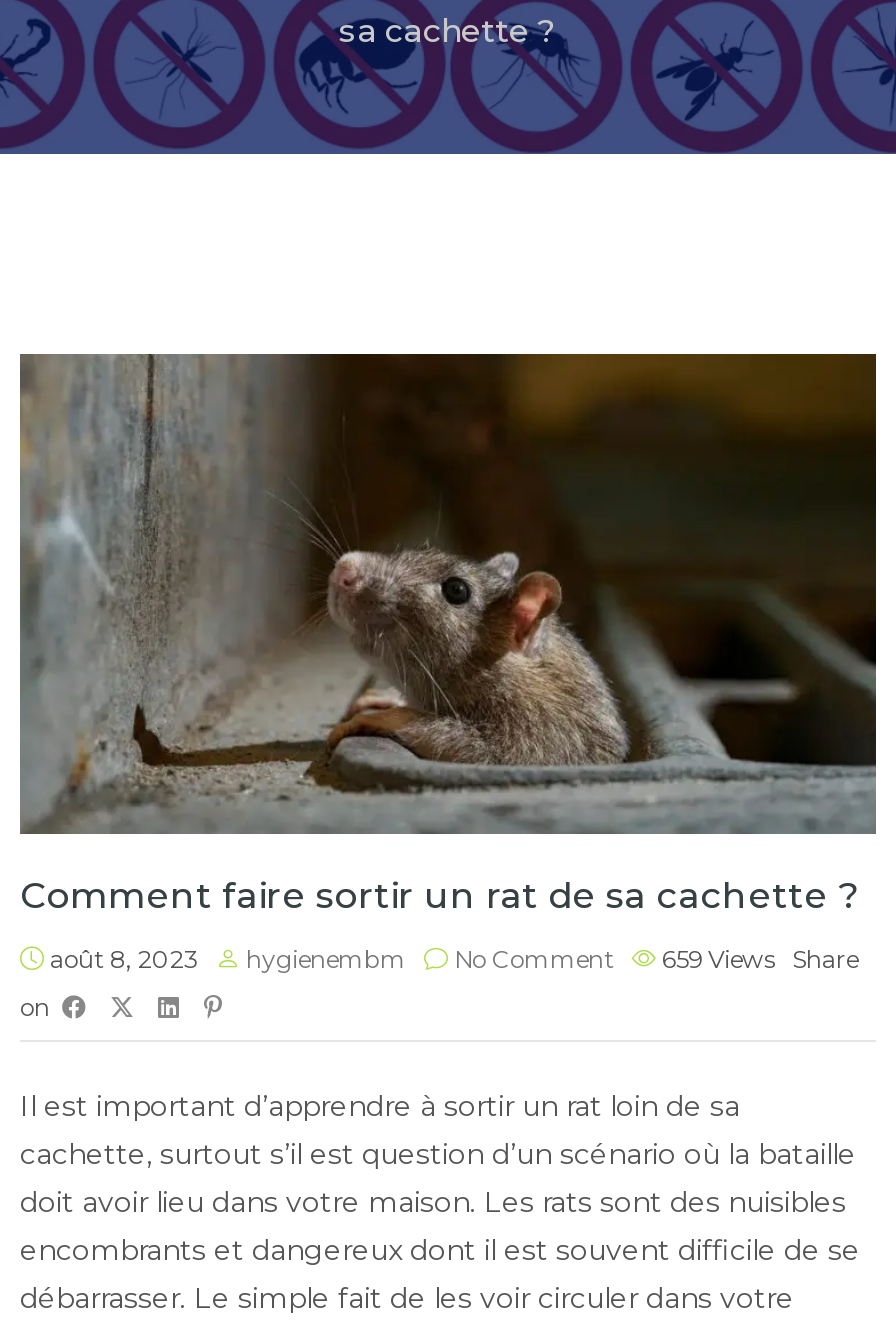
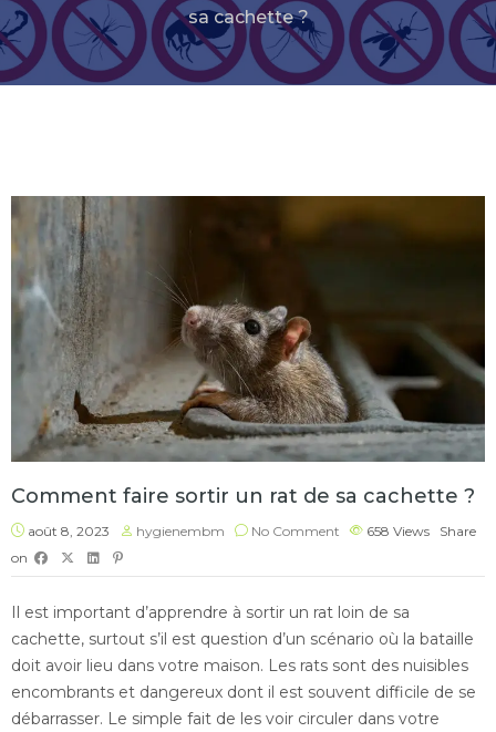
- août 8, 2023 hygienembm No Comment 659 Views Share
+ août 8, 2023 hygienembm No Comment 658 Views Share
